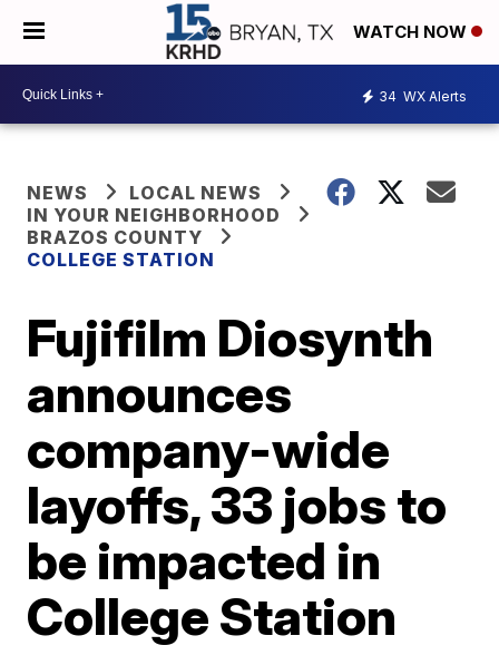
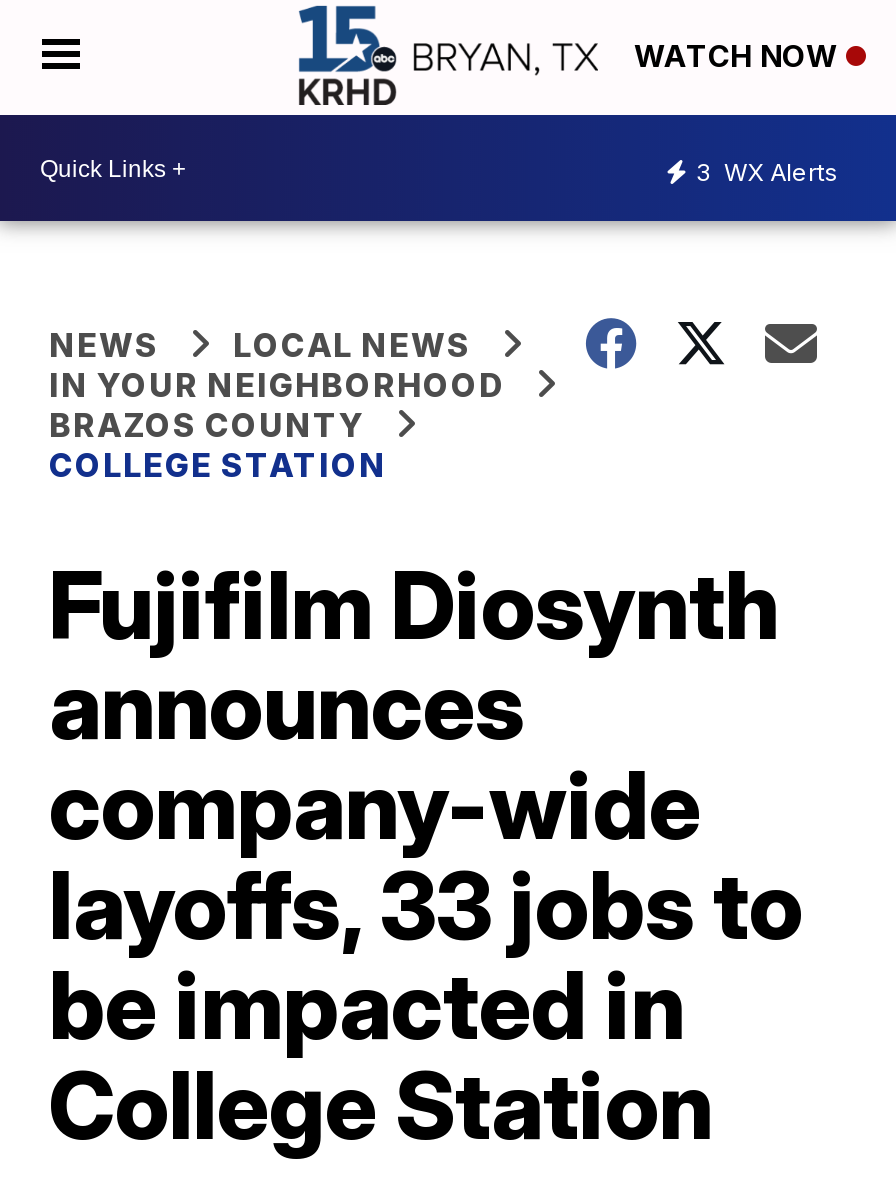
- 34 WX Alerts
+ 3 WX Alerts
